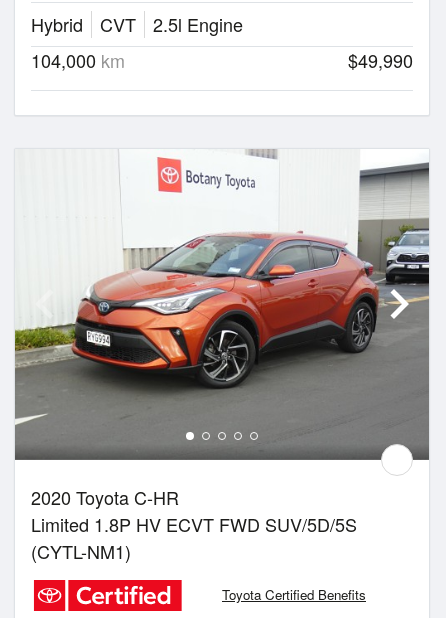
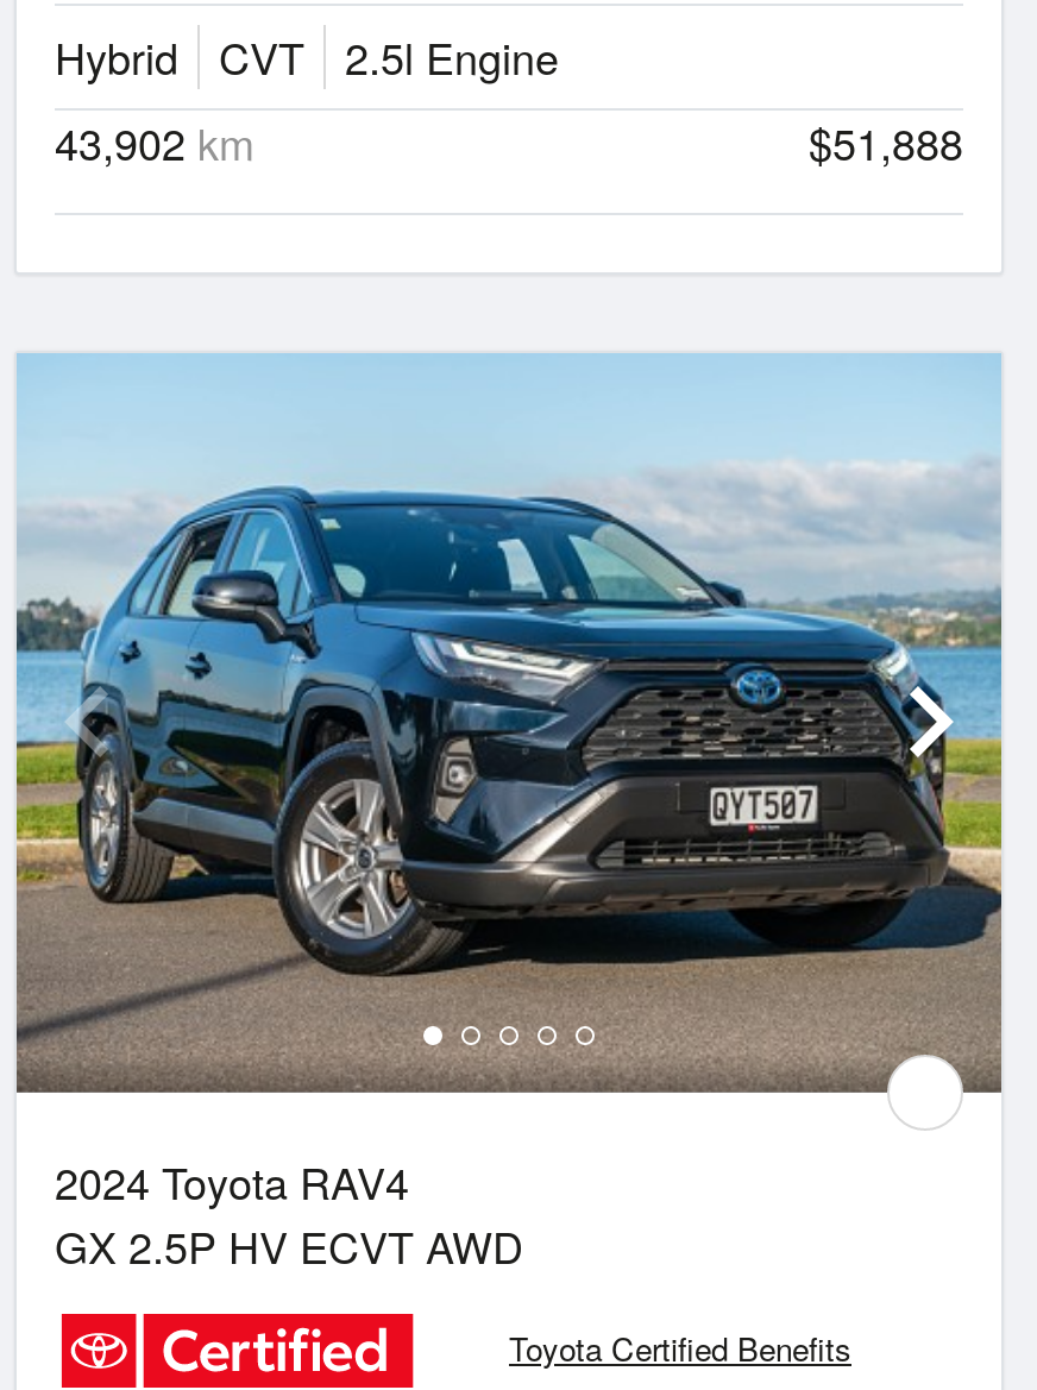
- 104,000 km
- $49,990
+ 43,902 km
+ $51,888

- [image]
- 2020 Toyota C-HR
- Limited 1.8P HV ECVT FWD SUV/5D/5S
- (CYTL-NM1)
+ [image]
+ 2024 Toyota RAV4
+ GX 2.5P HV ECVT AWD
